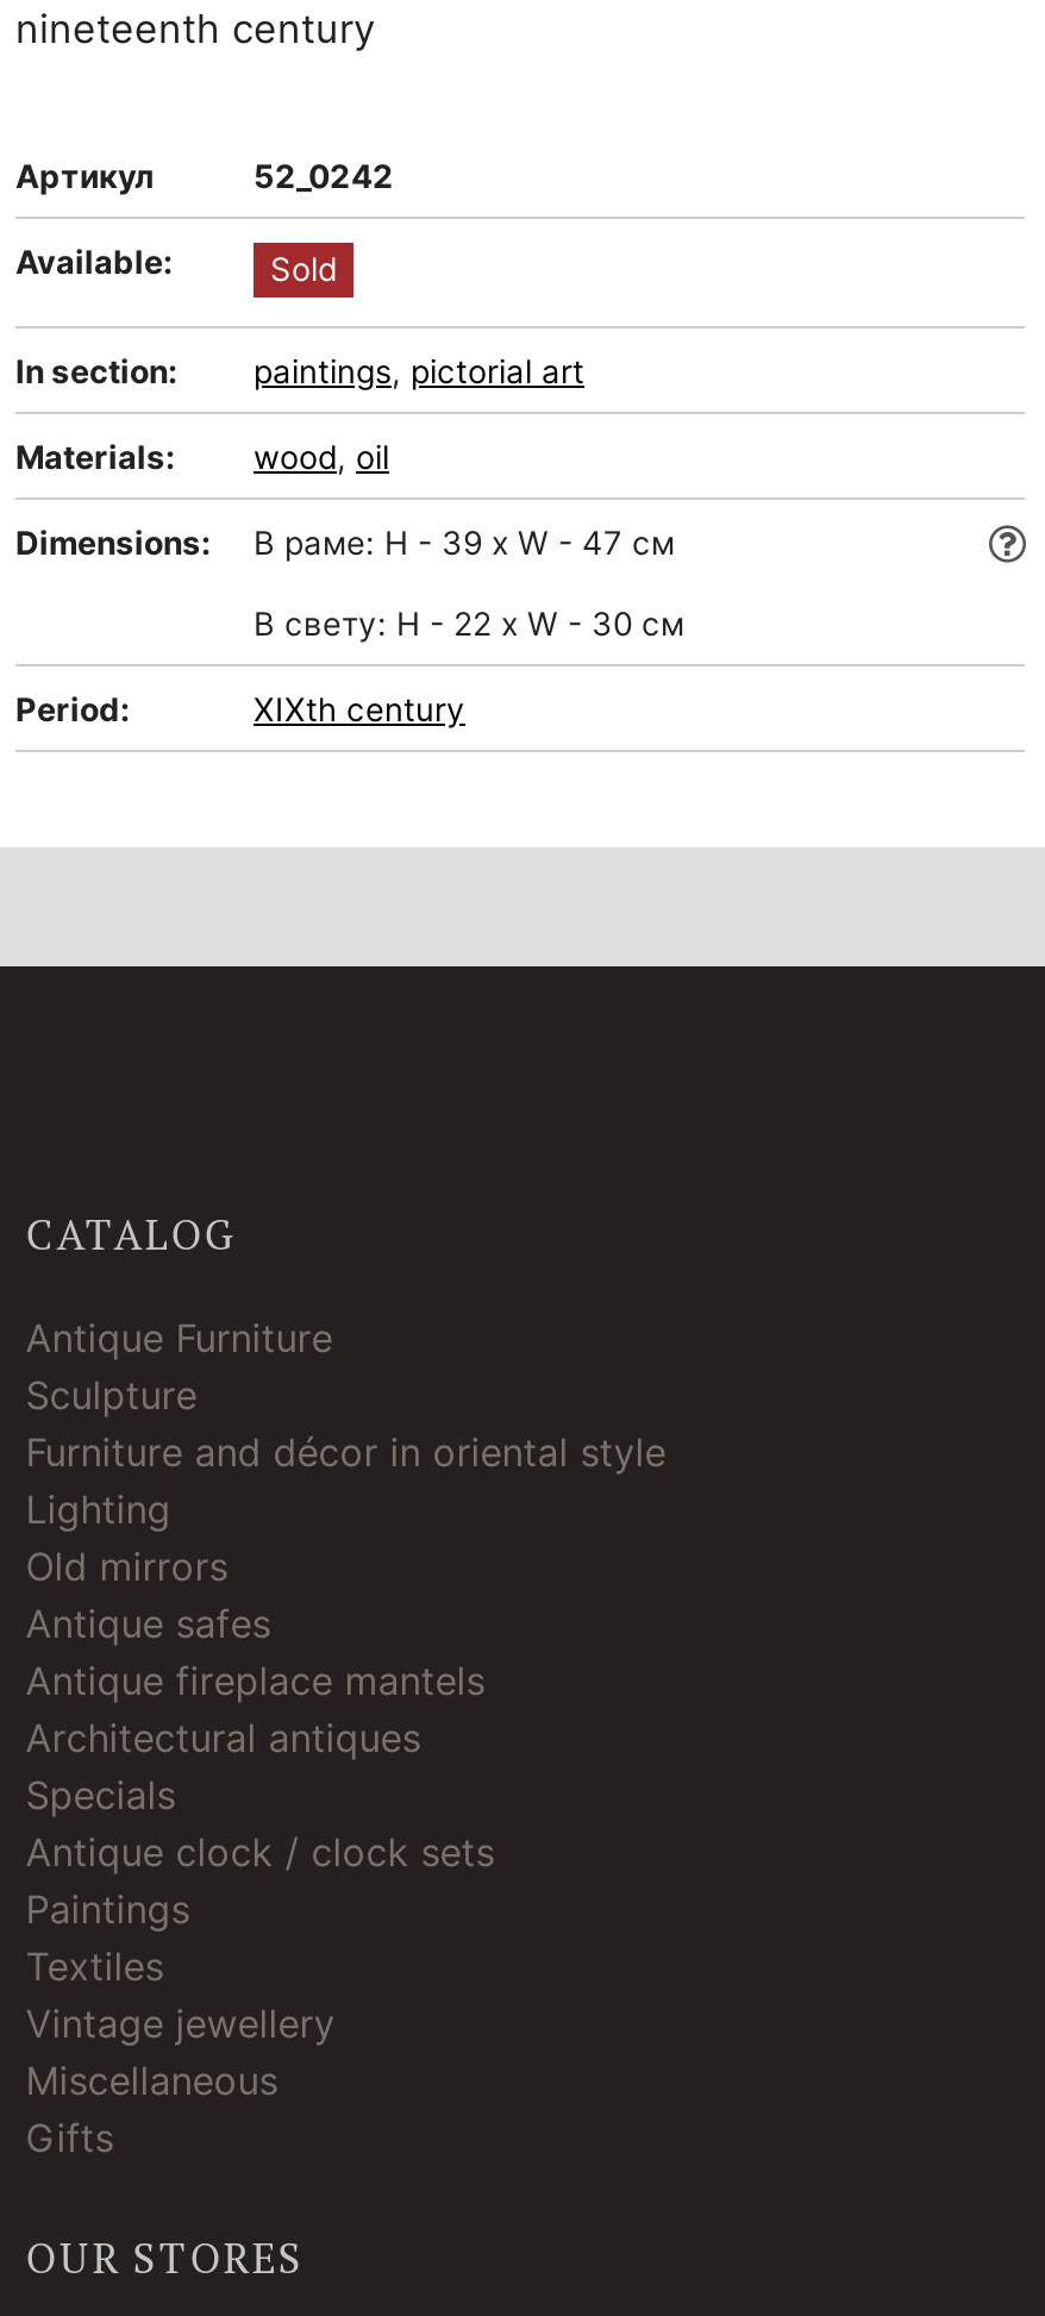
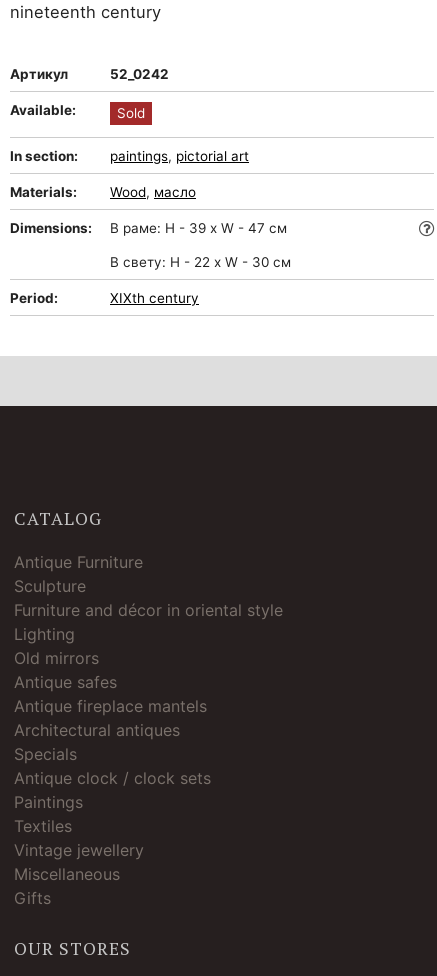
- wood, oil
+ Wood, масло
